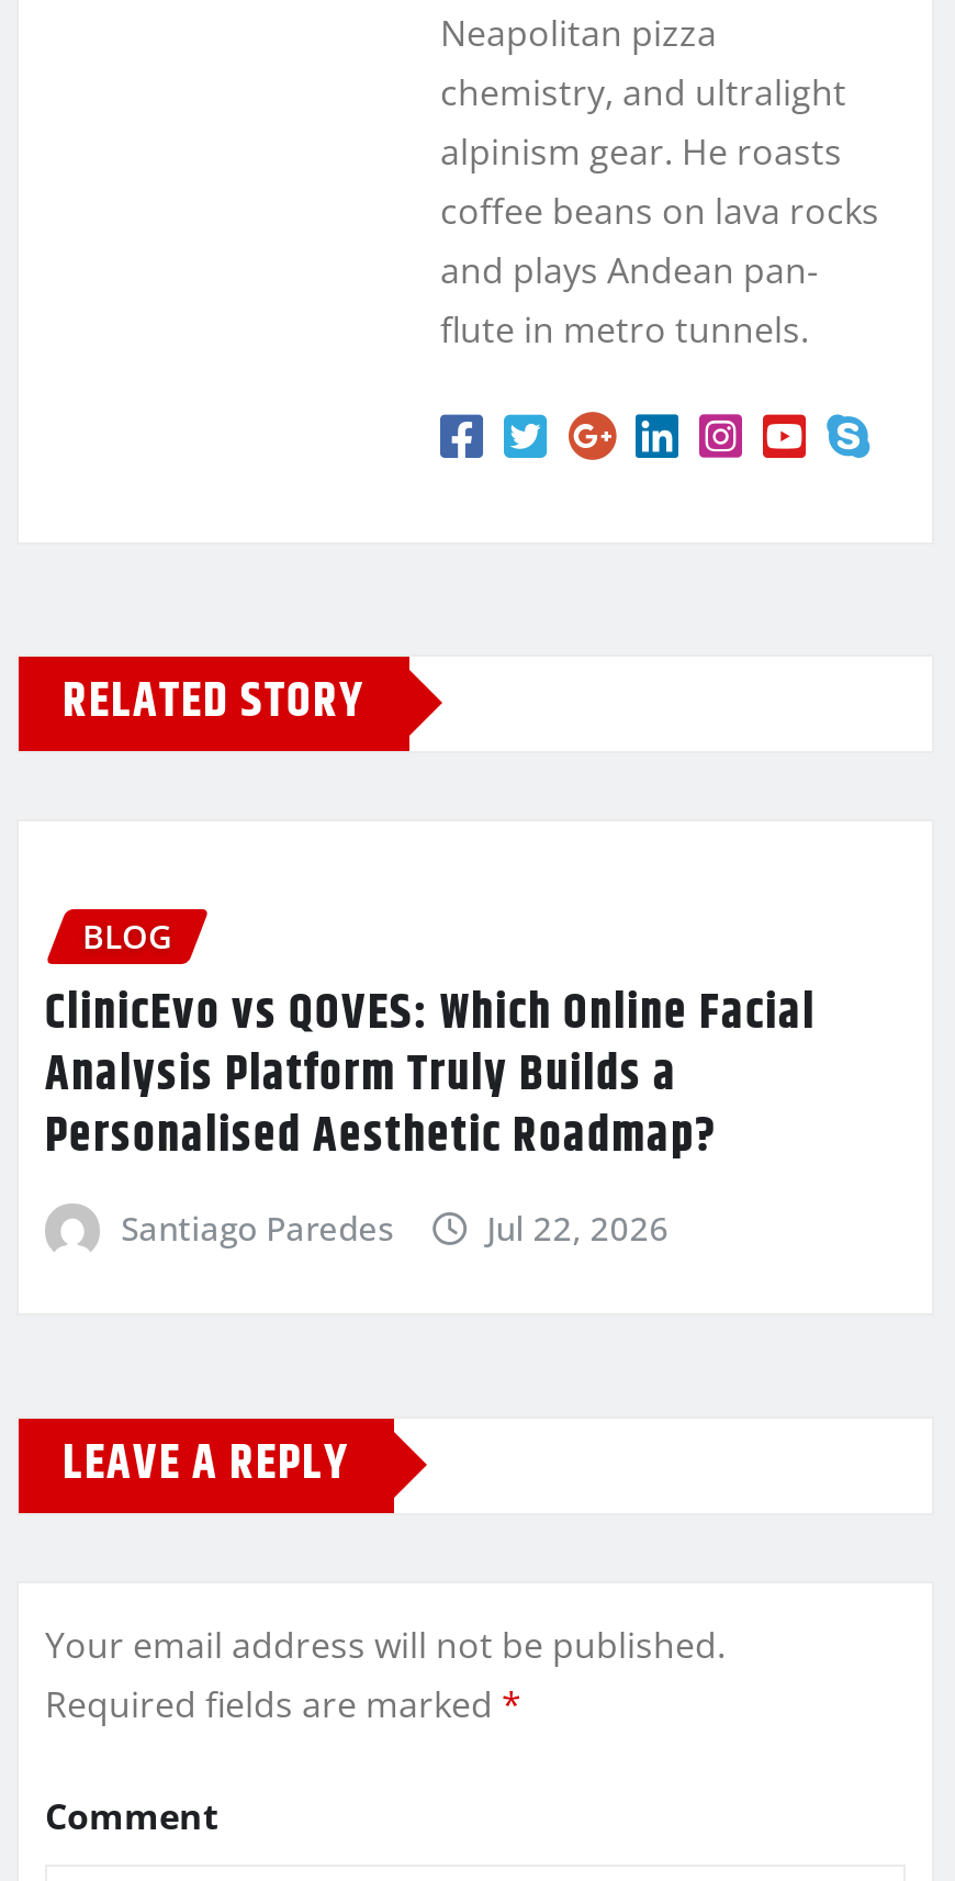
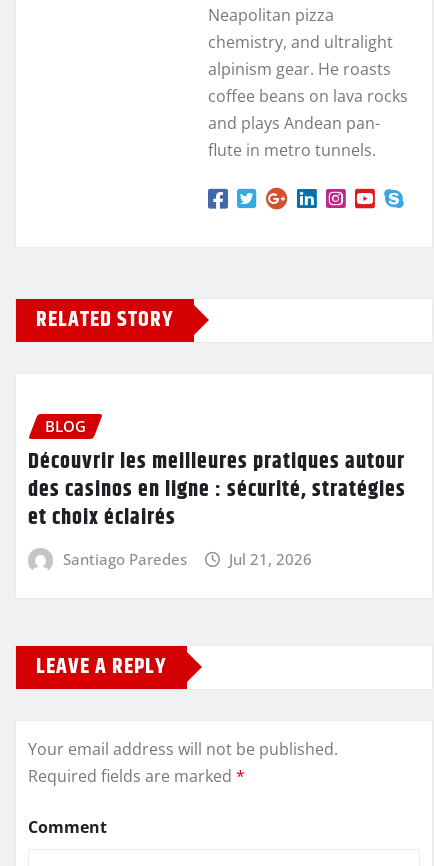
- ClinicEvo vs QOVES: Which Online Facial
- Analysis Platform Truly Builds a
- Personalised Aesthetic Roadmap?
+ Découvrir les meilleures pratiques autour
+ des casinos en ligne : sécurité, stratégies
+ et choix éclairés

- Jul 22, 2026
+ Jul 21, 2026
